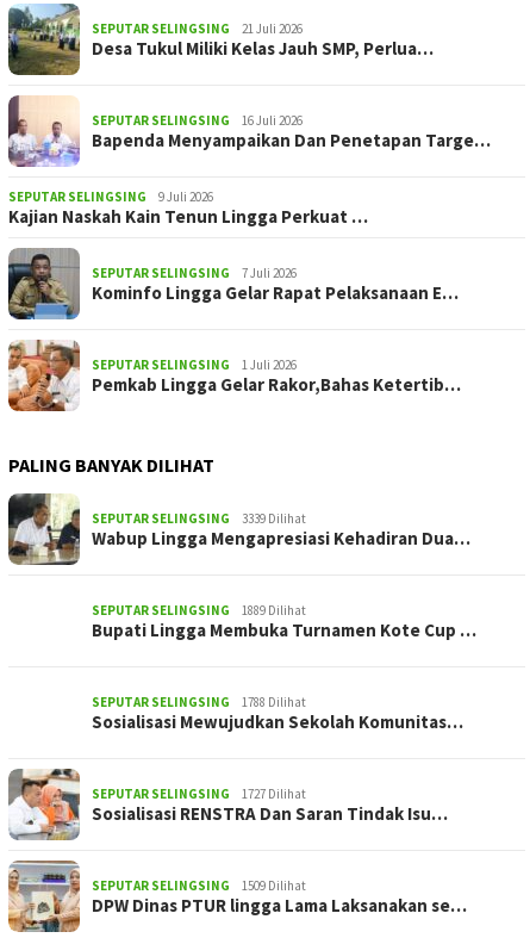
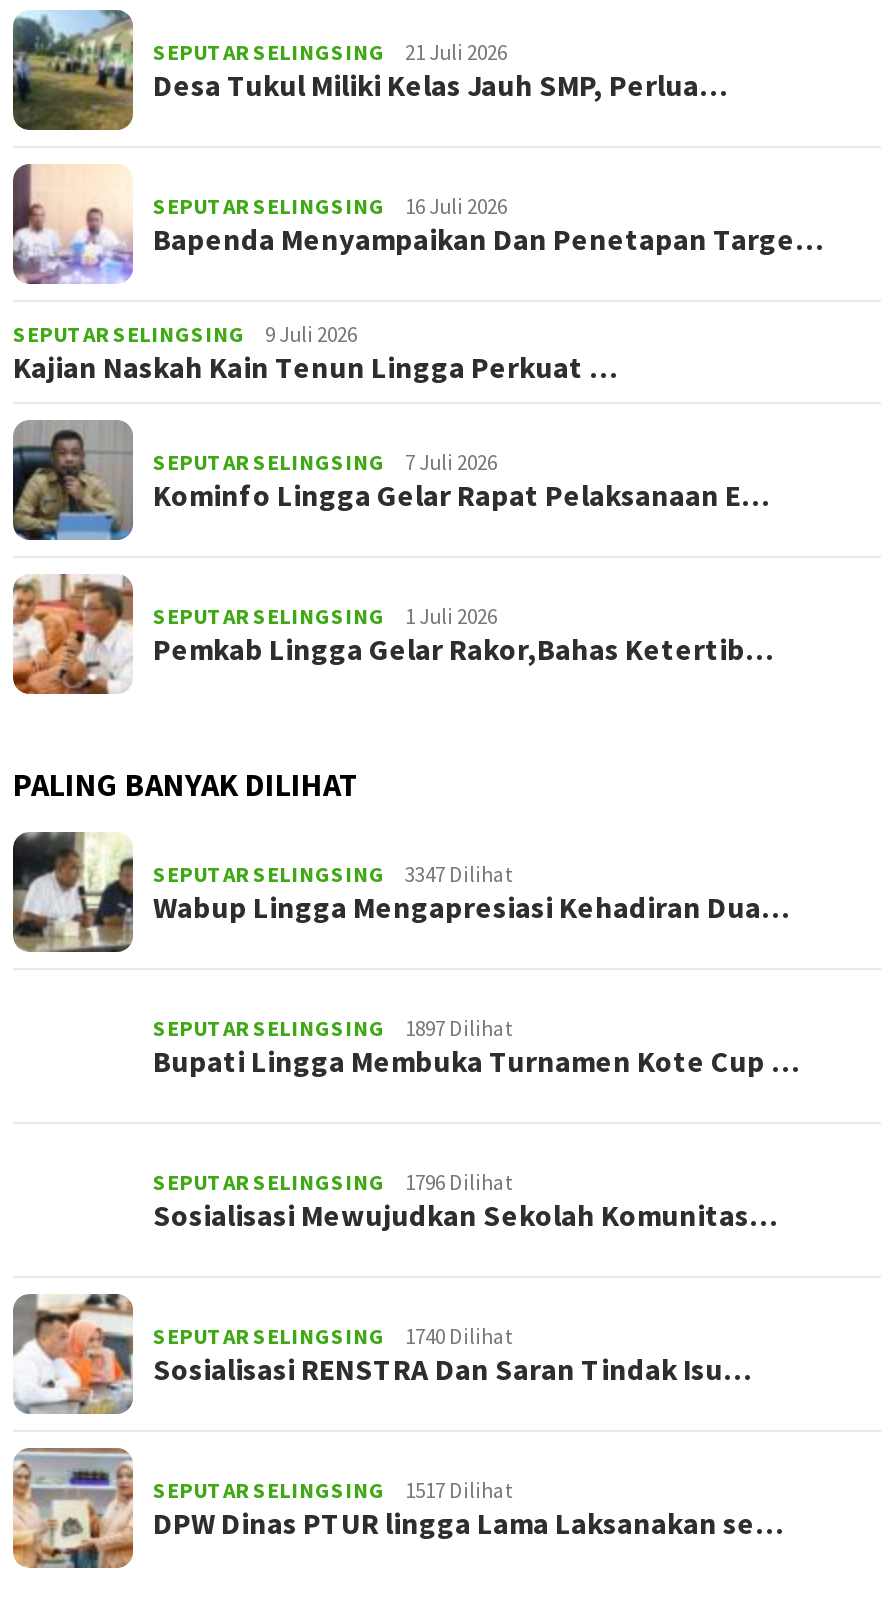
- SEPUTAR SELINGSING 3339 Dilihat
+ SEPUTAR SELINGSING 3347 Dilihat

- SEPUTAR SELINGSING 1889 Dilihat
+ SEPUTAR SELINGSING 1897 Dilihat

- SEPUTAR SELINGSING 1788 Dilihat
+ SEPUTAR SELINGSING 1796 Dilihat

- SEPUTAR SELINGSING 1727 Dilihat
+ SEPUTAR SELINGSING 1740 Dilihat

- SEPUTAR SELINGSING 1509 Dilihat
+ SEPUTAR SELINGSING 1517 Dilihat
